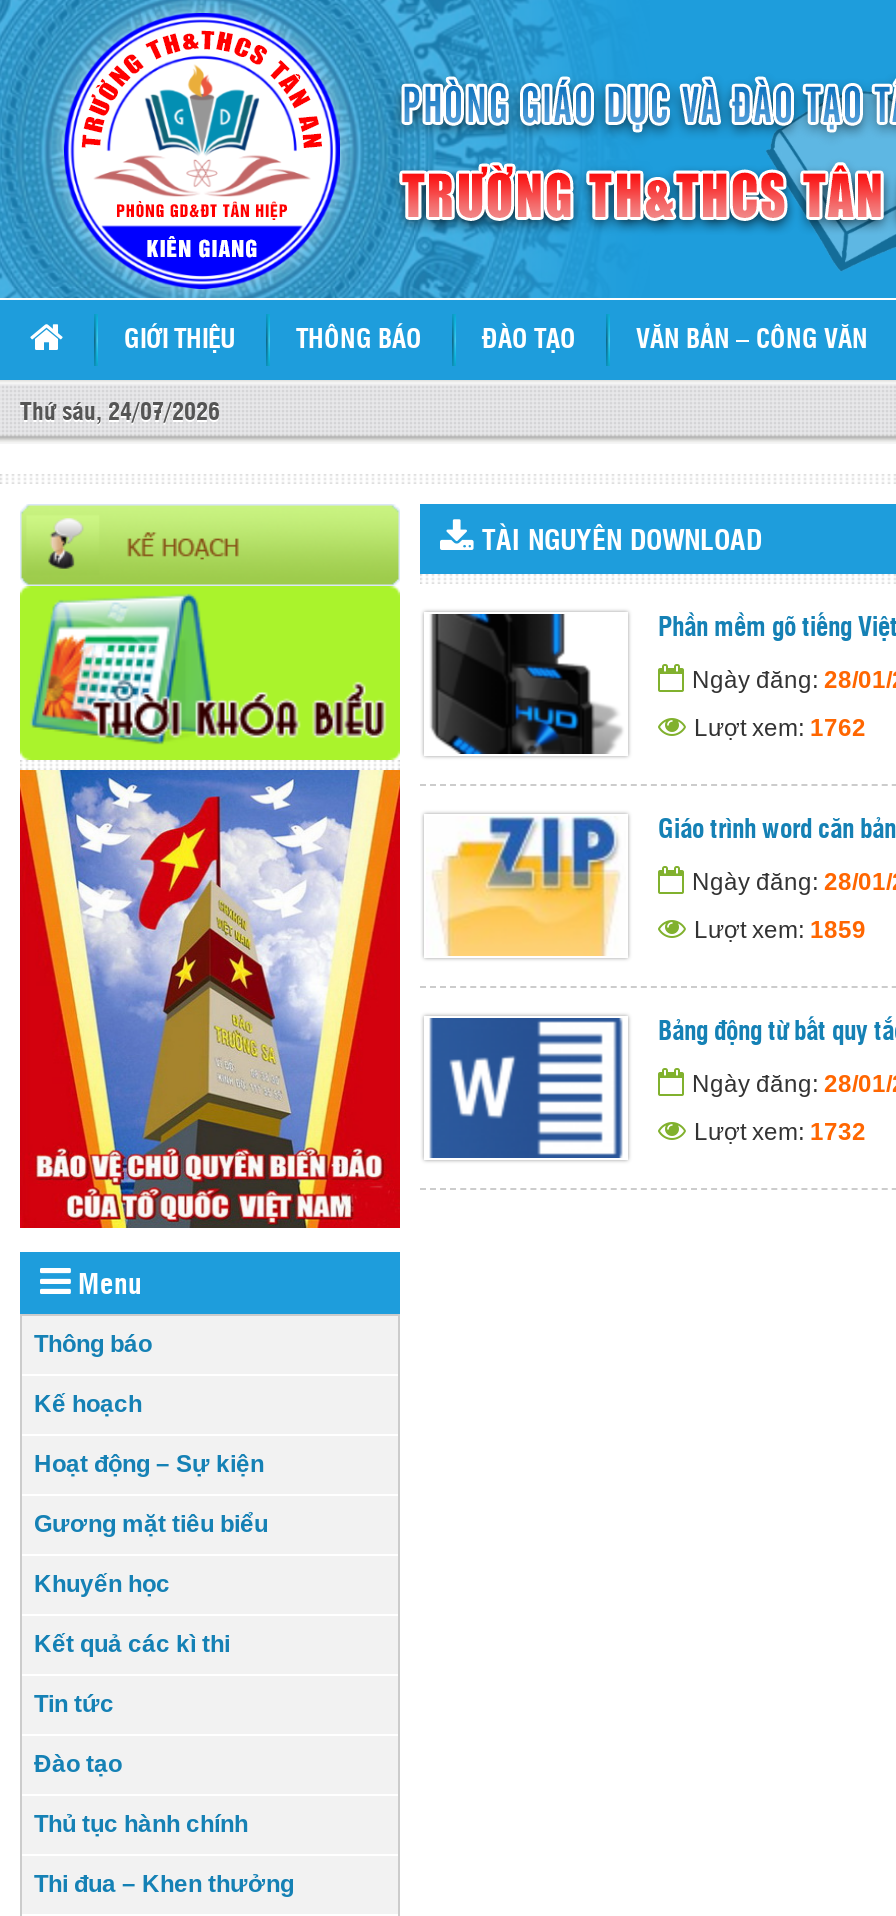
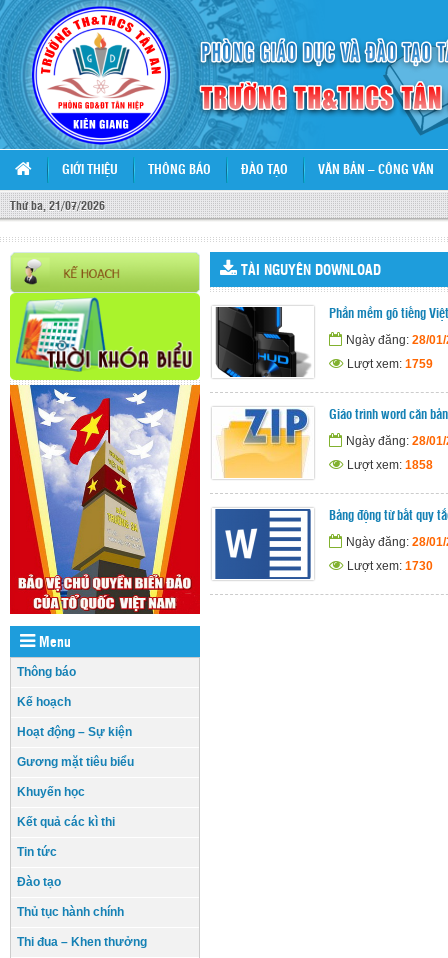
- Thứ sáu, 24/07/2026
+ Thứ ba, 21/07/2026

- Lượt xem: 1762
+ Lượt xem: 1759

- Lượt xem: 1859
+ Lượt xem: 1858

- Lượt xem: 1732
+ Lượt xem: 1730
